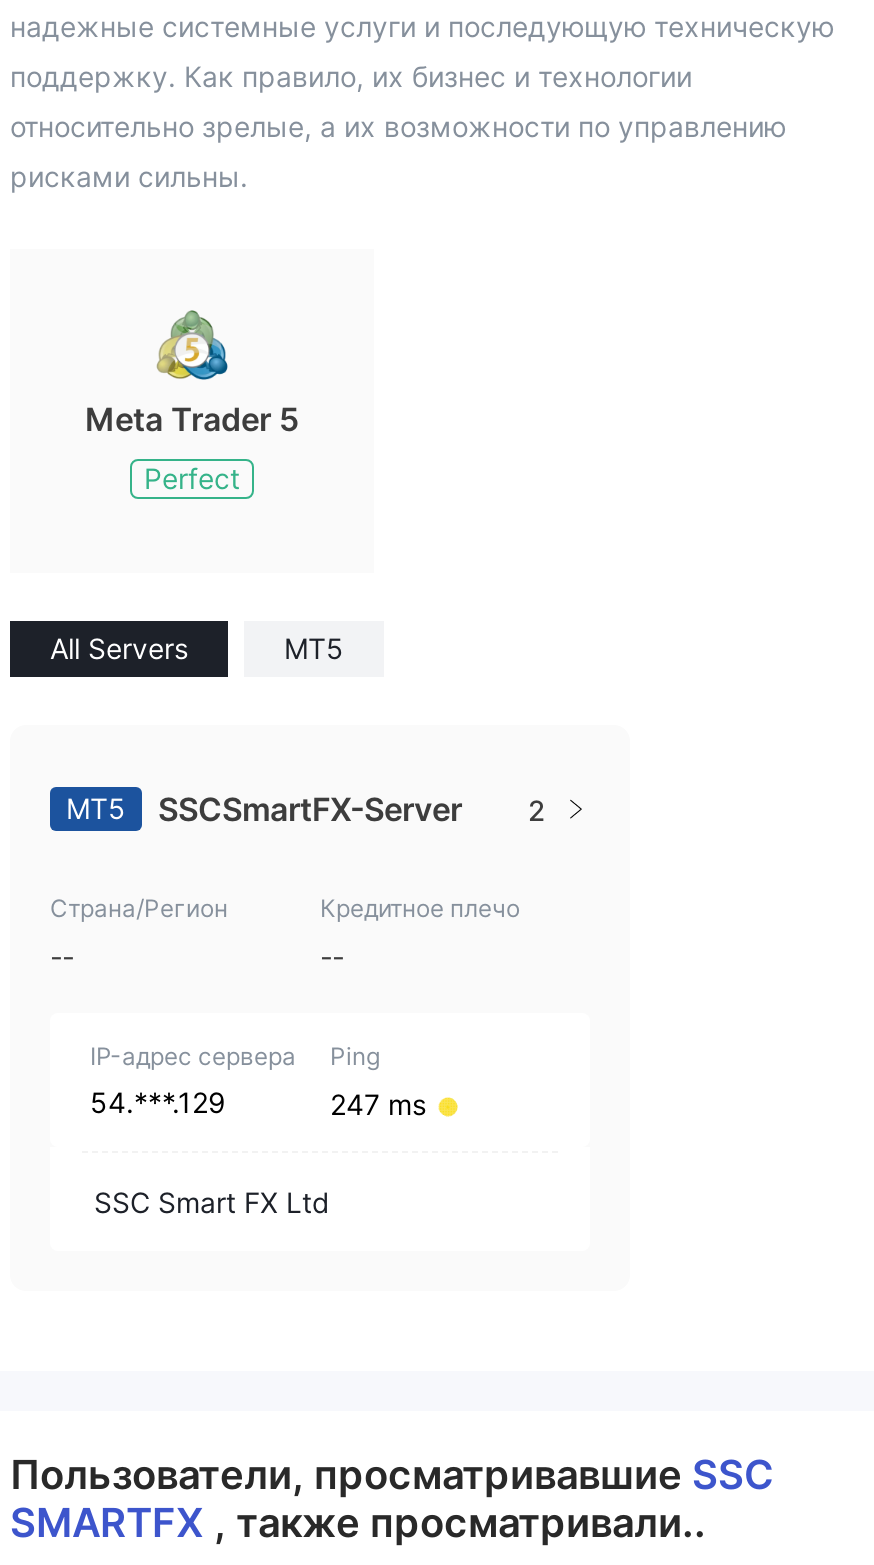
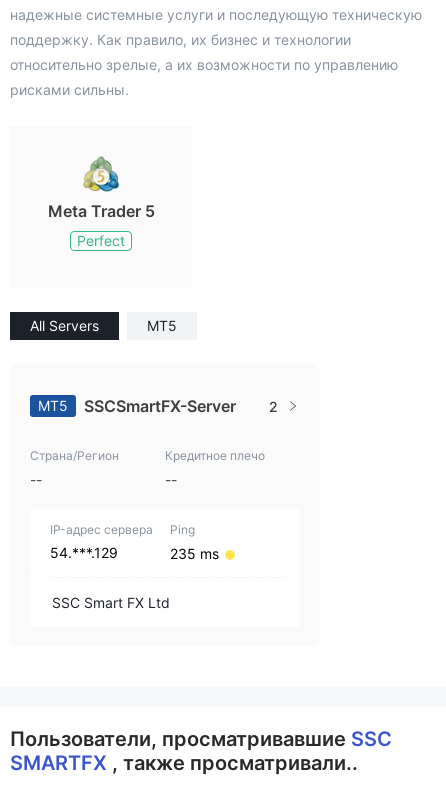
- 247 ms
+ 235 ms
